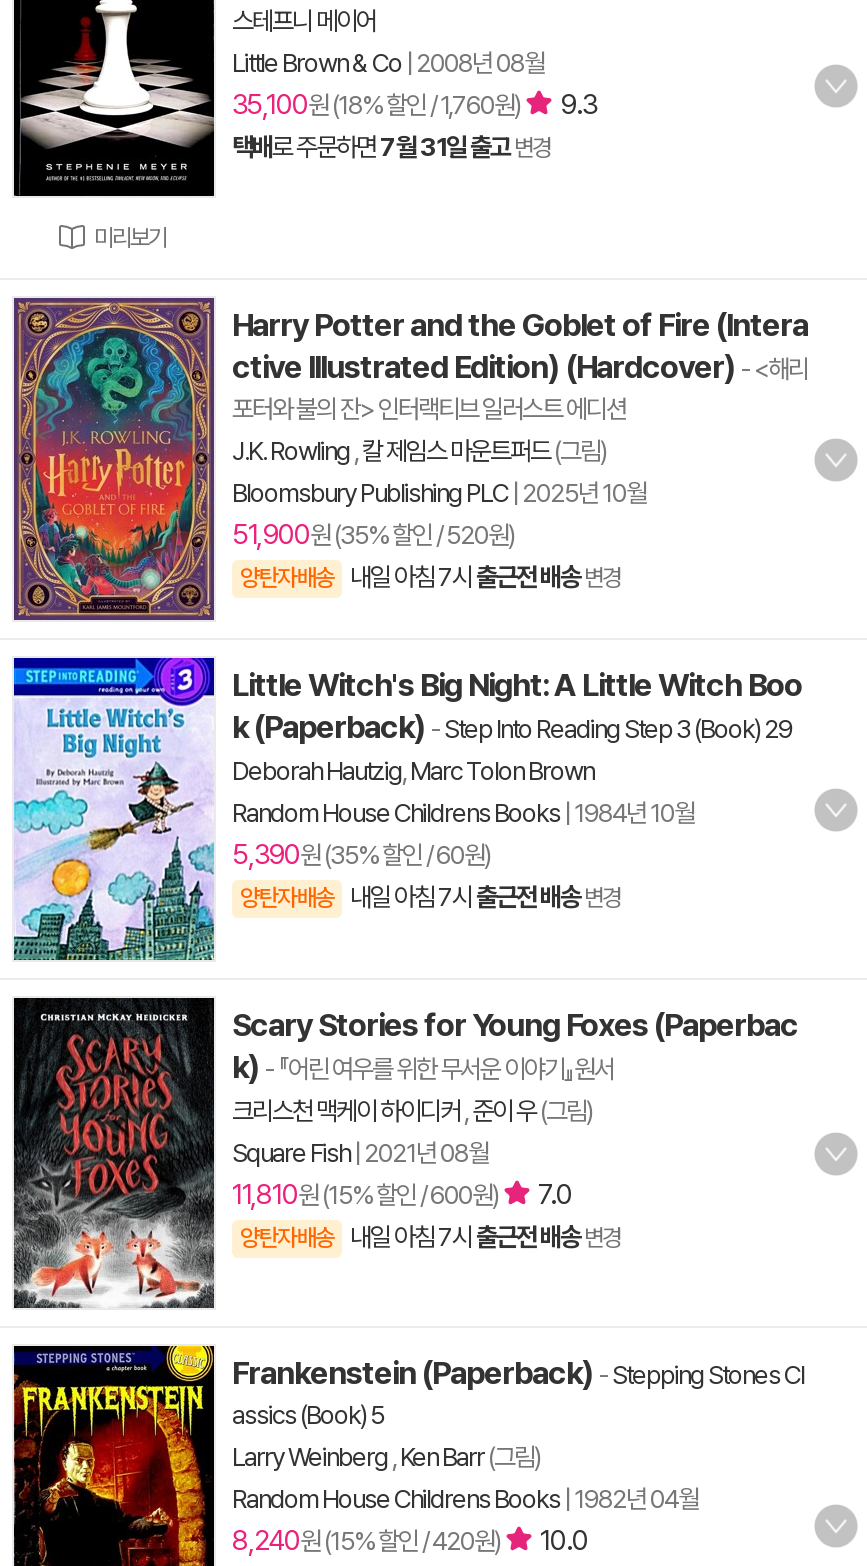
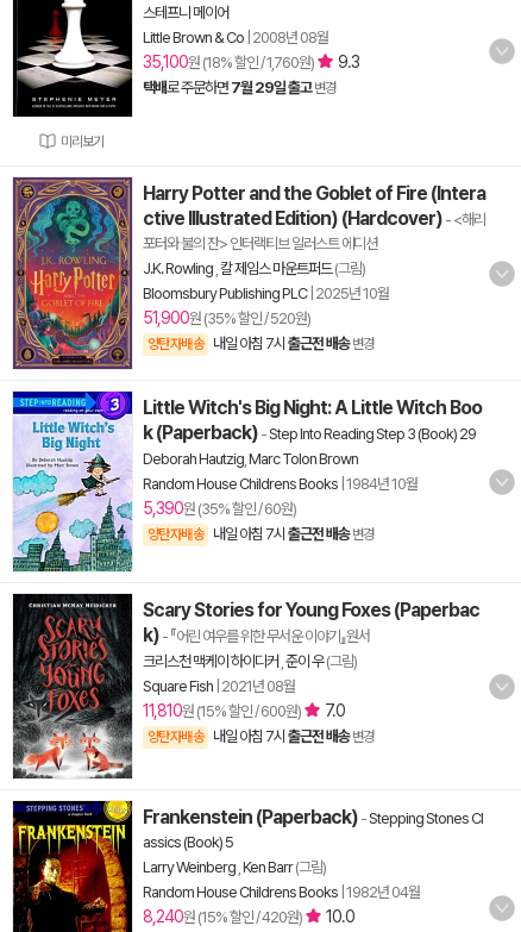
- 택배로 주문하면7월 31일 출고 변경
+ 택배로 주문하면7월 29일 출고 변경
